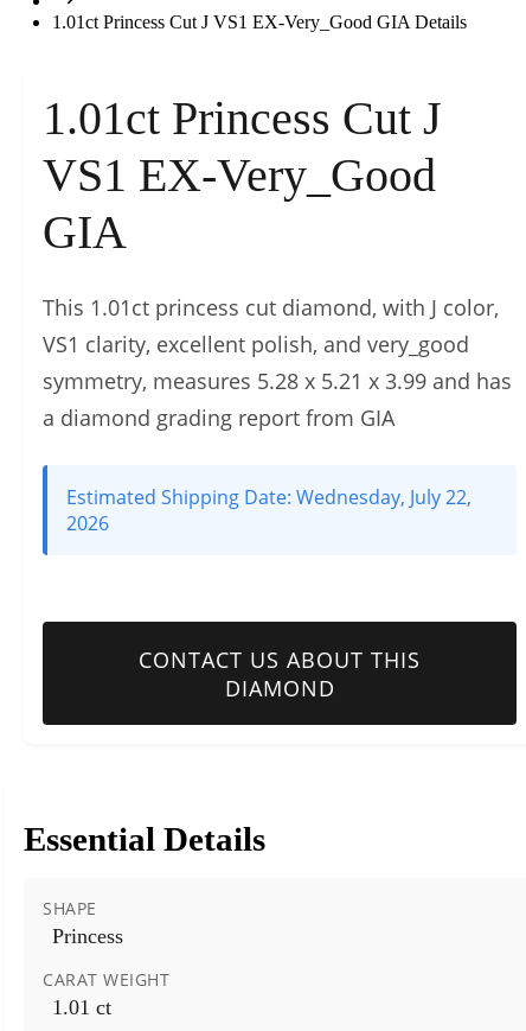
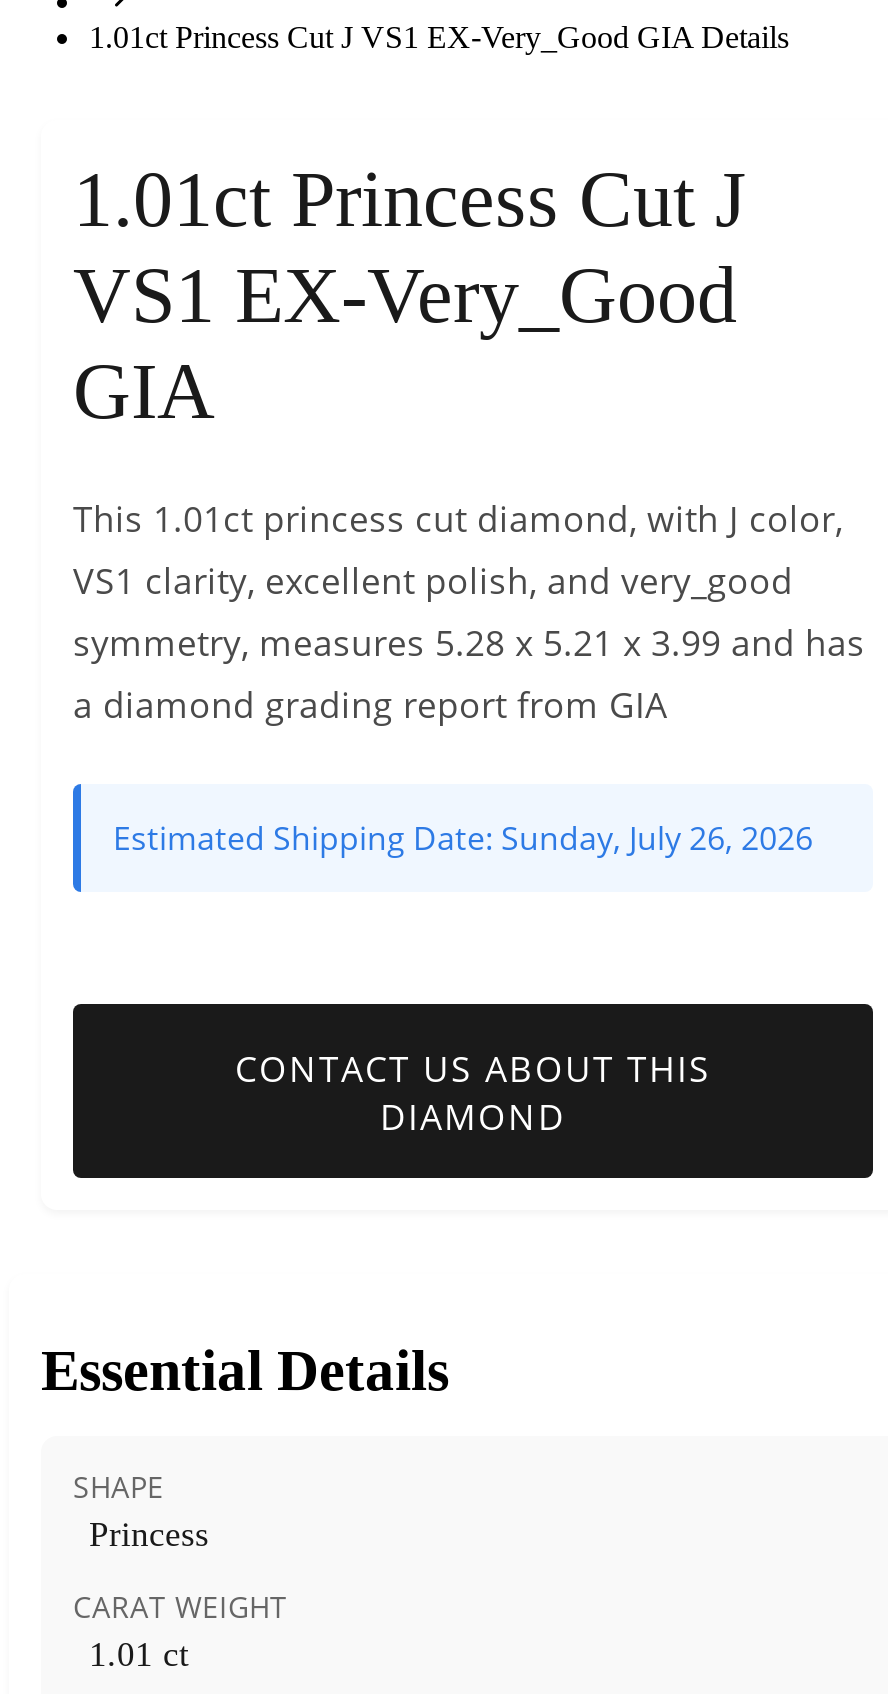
- Estimated Shipping Date: Wednesday, July 22,
- 2026
+ Estimated Shipping Date: Sunday, July 26, 2026
